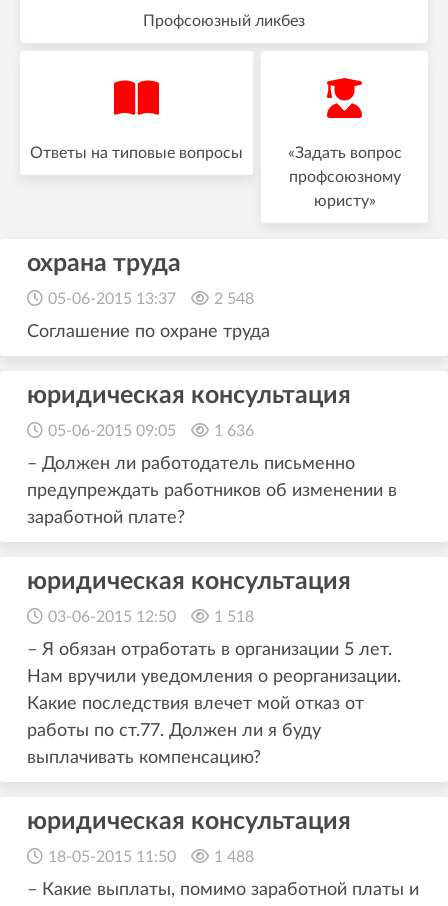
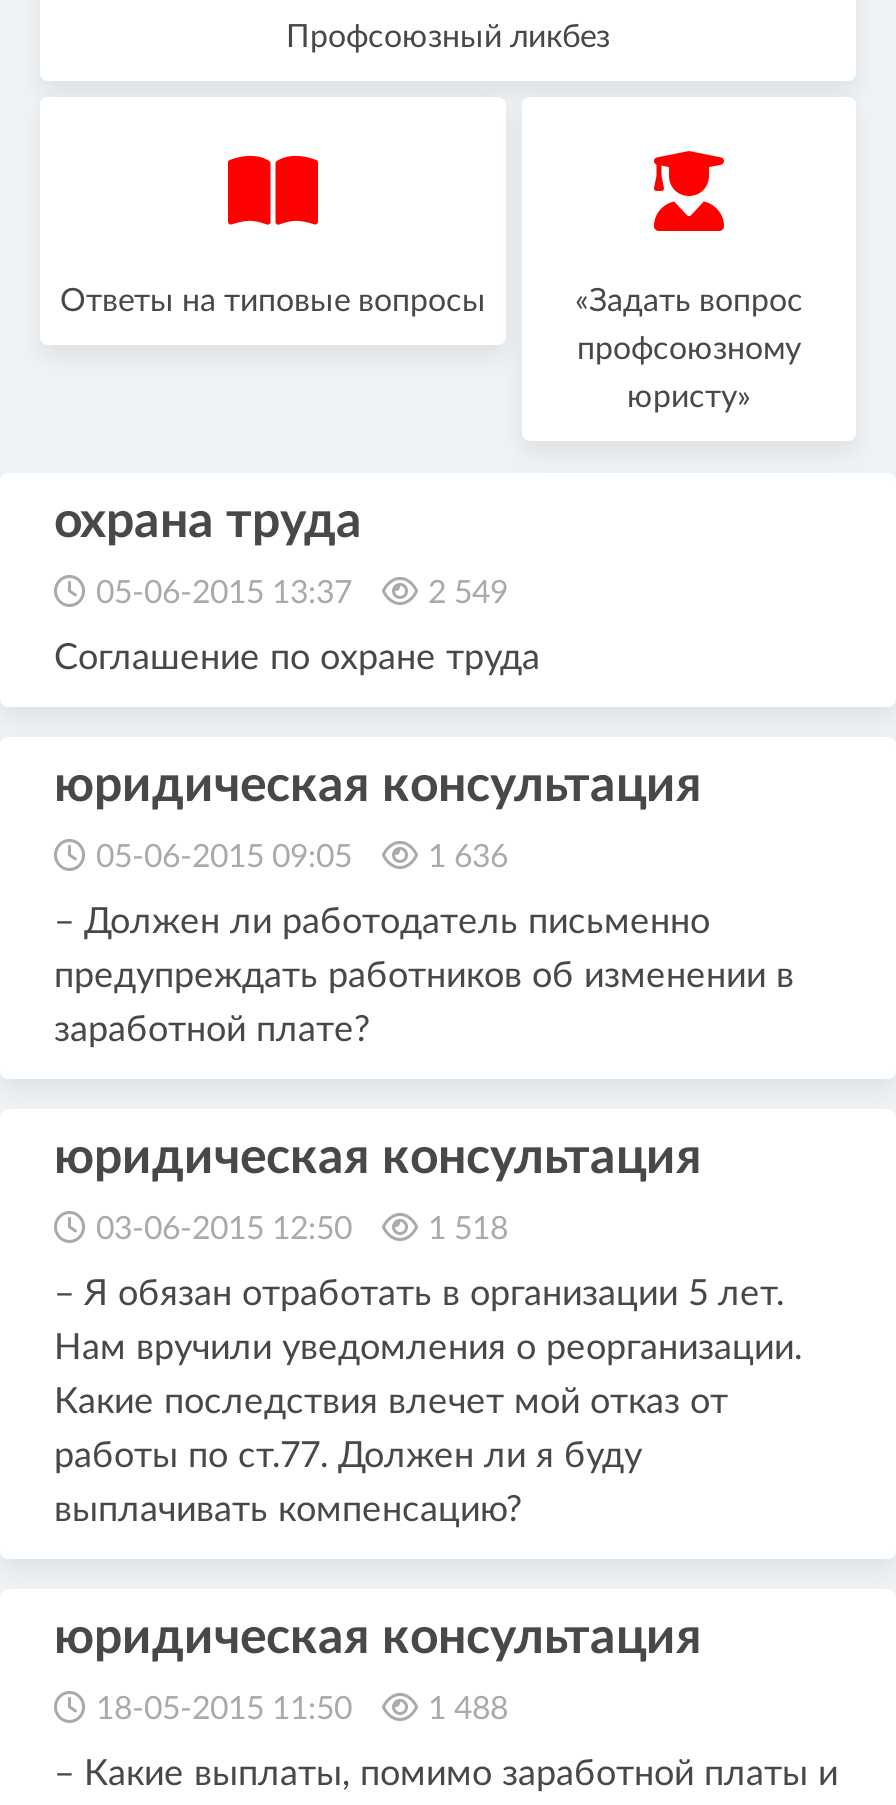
- 2 548
+ 2 549
